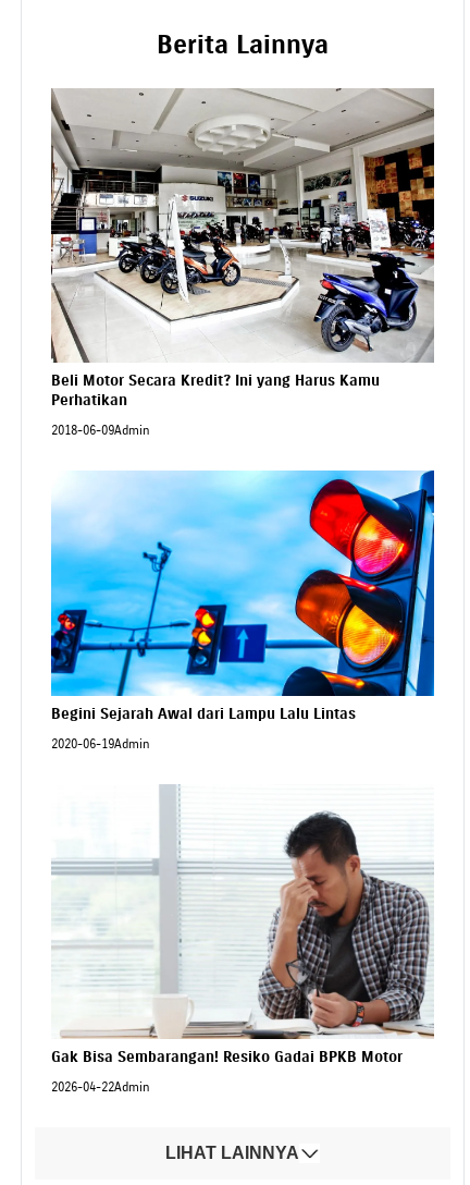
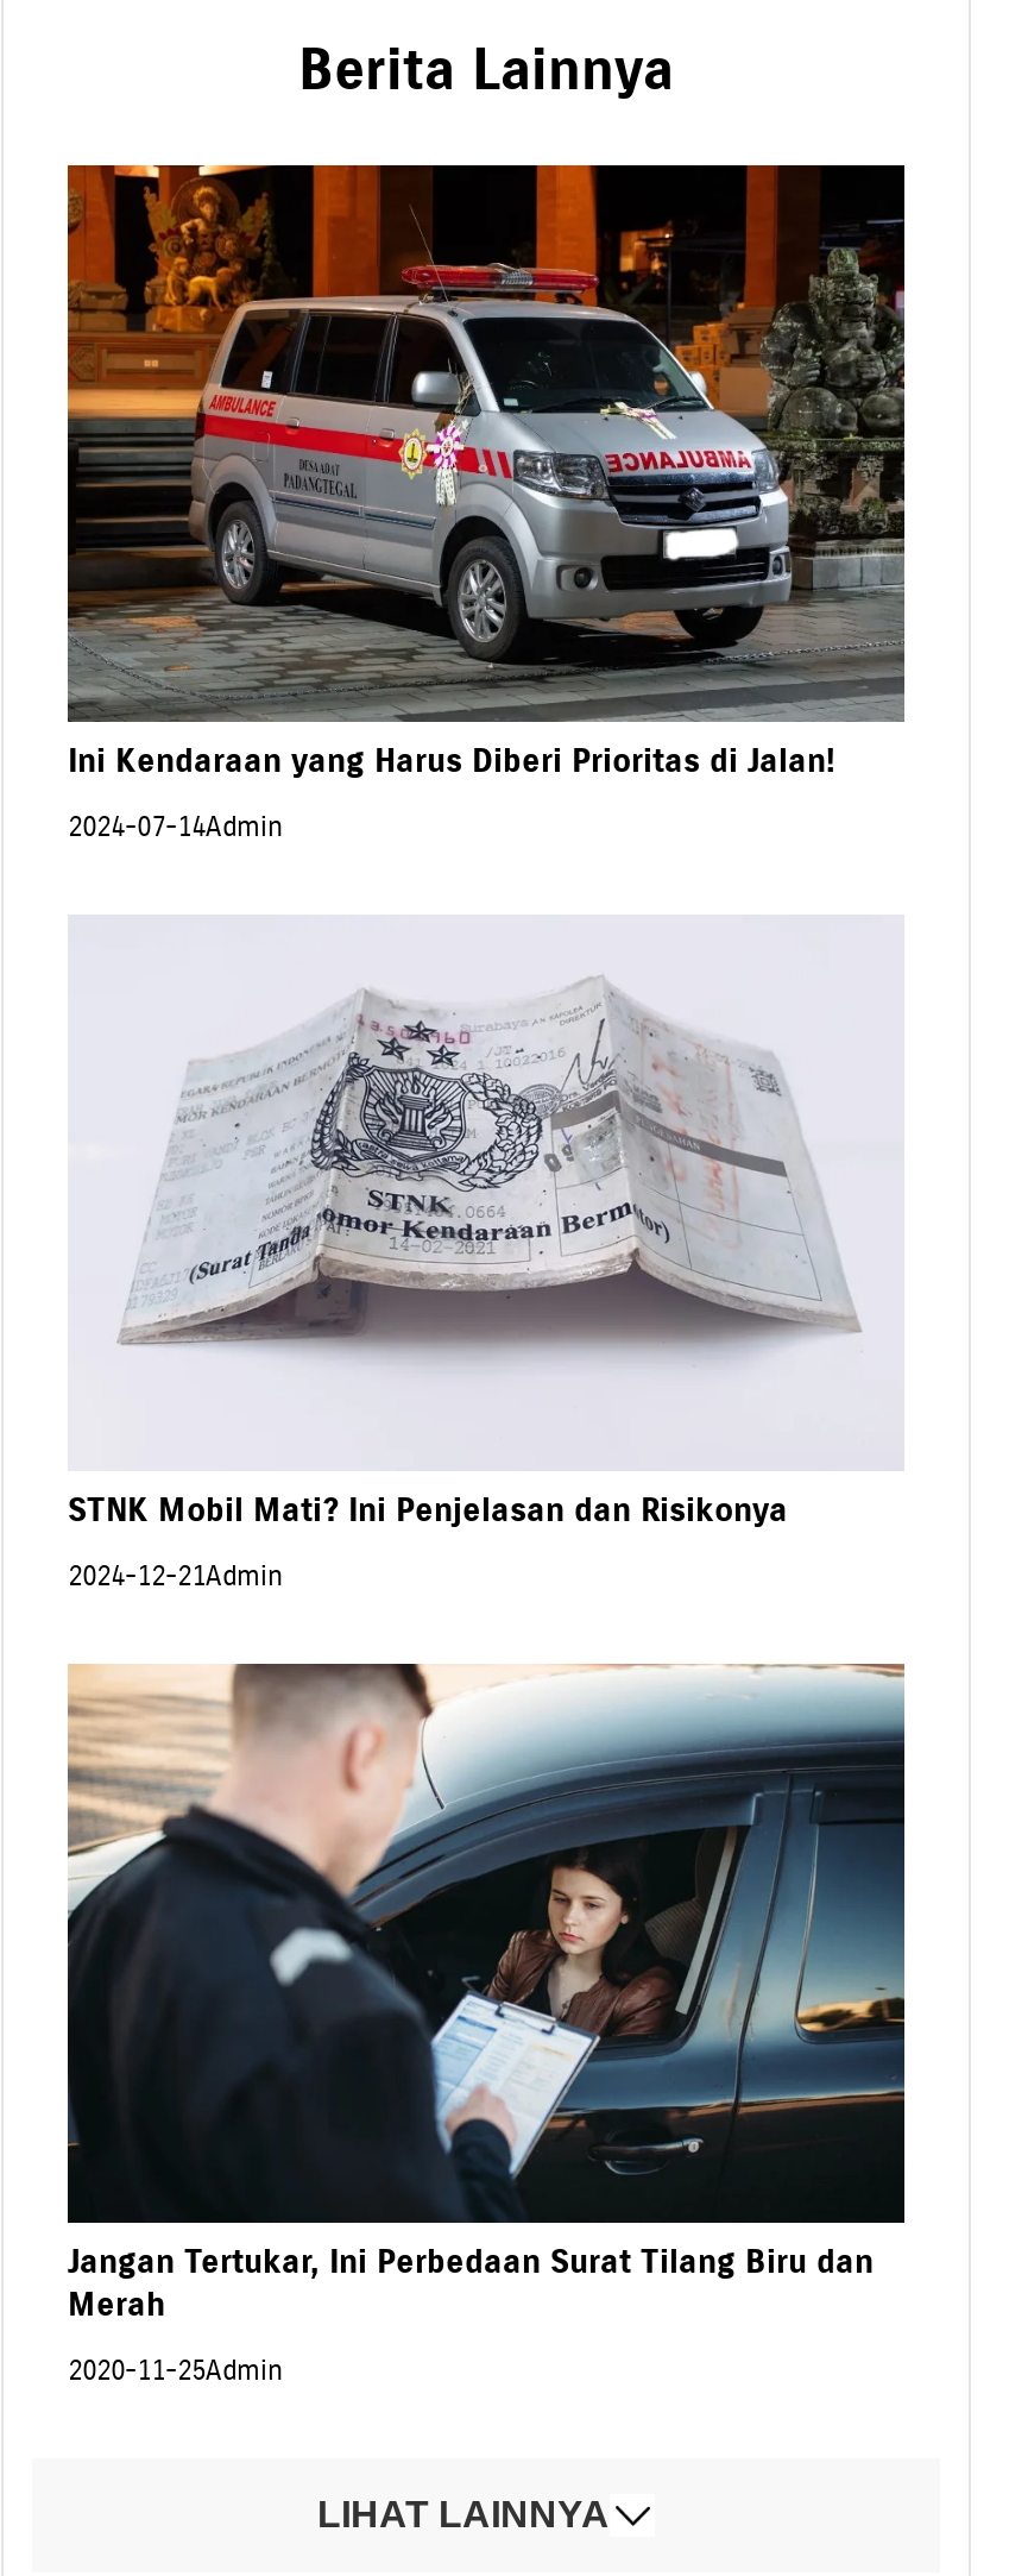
- [image]
- Beli Motor Secara Kredit? Ini yang Harus Kamu
- Perhatikan
+ [image]
+ Ini Kendaraan yang Harus Diberi Prioritas di Jalan!

- 2018-06-09Admin
+ 2024-07-14Admin

- [image]
- Begini Sejarah Awal dari Lampu Lalu Lintas
+ [image]
+ STNK Mobil Mati? Ini Penjelasan dan Risikonya

- 2020-06-19Admin
+ 2024-12-21Admin

- [image]
- Gak Bisa Sembarangan! Resiko Gadai BPKB Motor
+ [image]
+ Jangan Tertukar, Ini Perbedaan Surat Tilang Biru dan
+ Merah

- 2026-04-22Admin
+ 2020-11-25Admin
